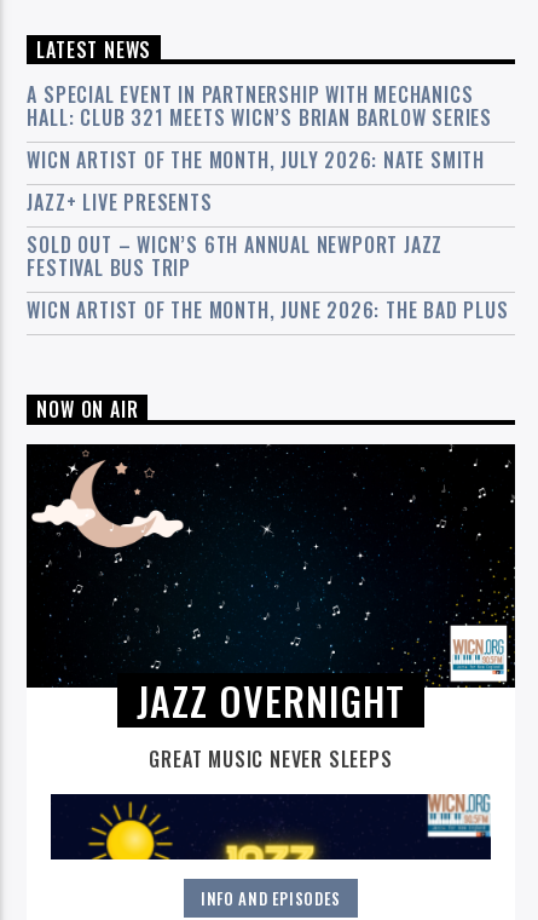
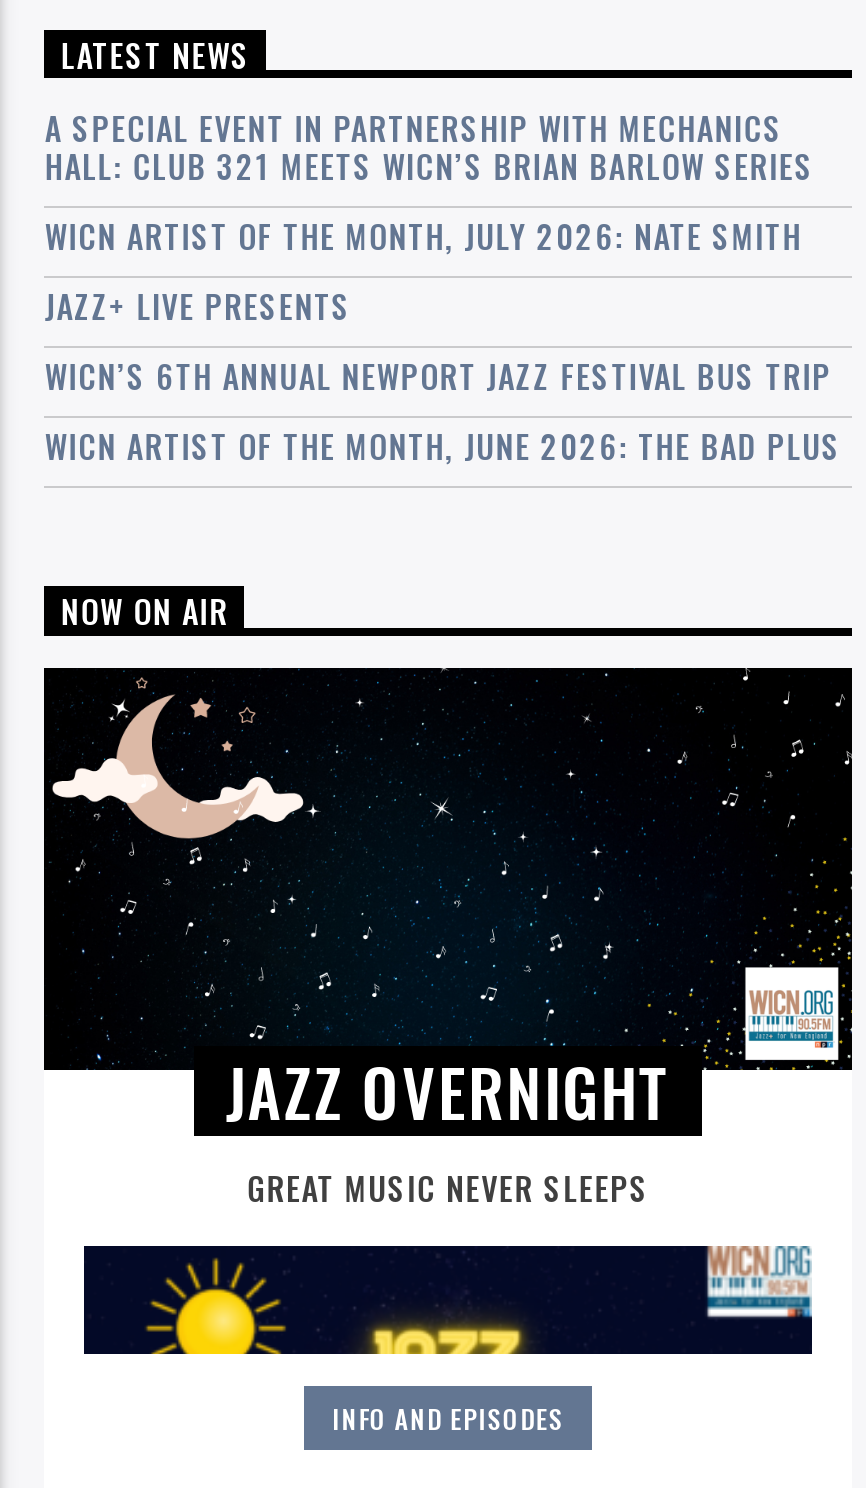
- SOLD OUT – WICN’S 6TH ANNUAL NEWPORT JAZZ
- FESTIVAL BUS TRIP
+ WICN’S 6TH ANNUAL NEWPORT JAZZ FESTIVAL BUS TRIP
